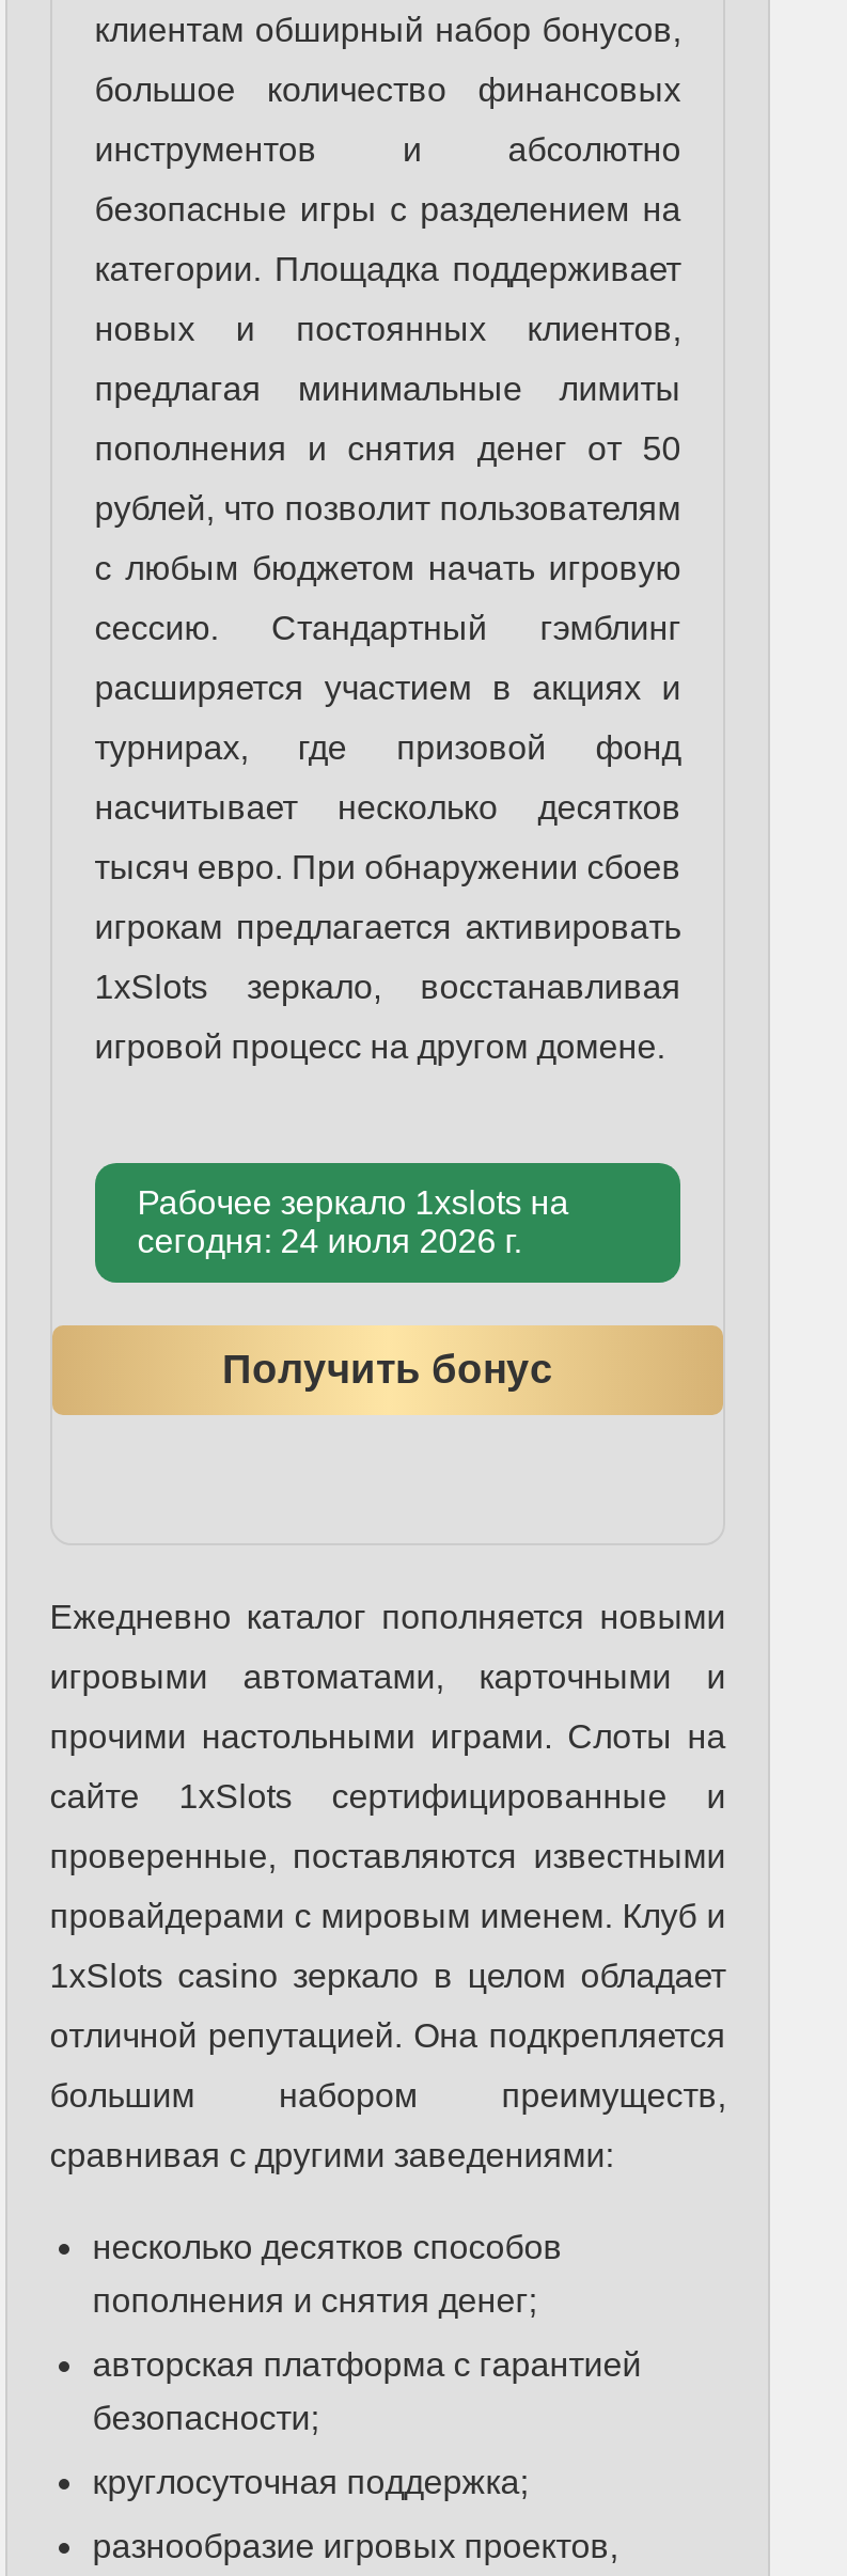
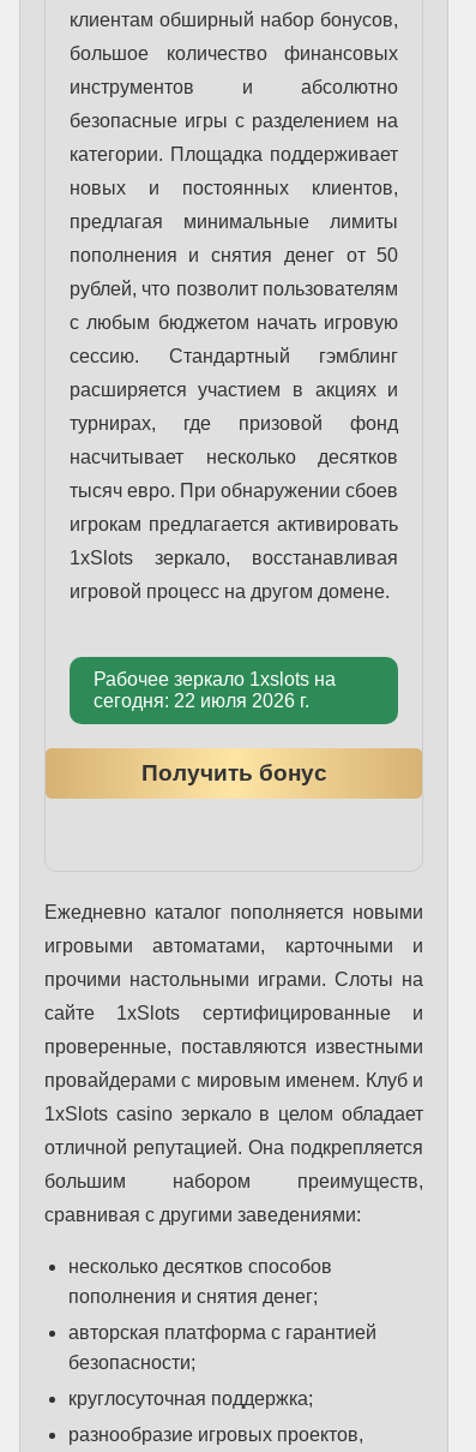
- сегодня: 24 июля 2026 г.
+ сегодня: 22 июля 2026 г.
